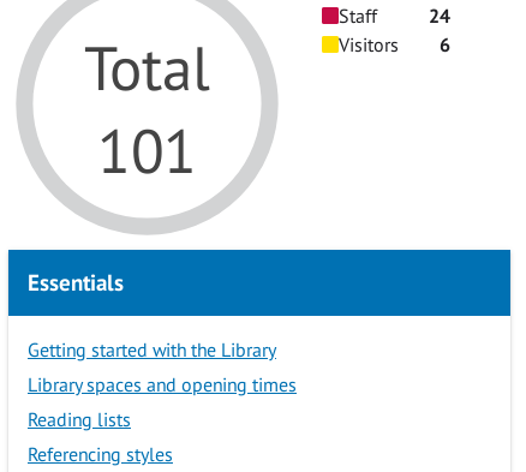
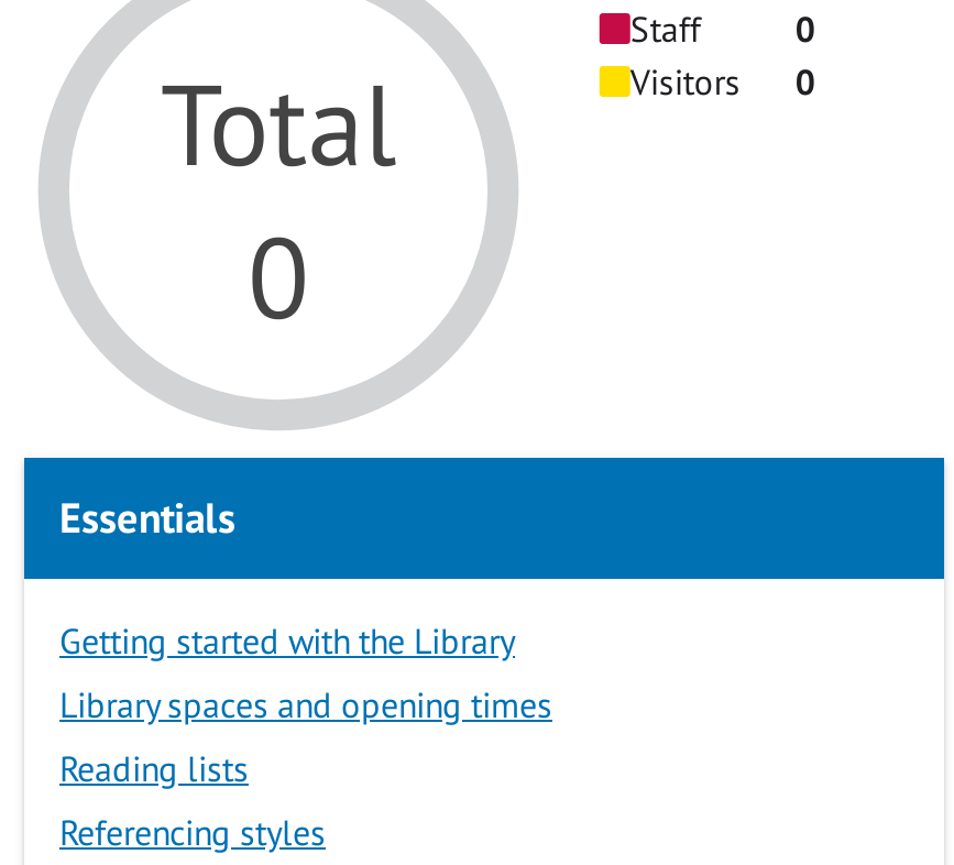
- 24
+ 0

- Visitors 6
+ Visitors 0

- 101
+ 0
